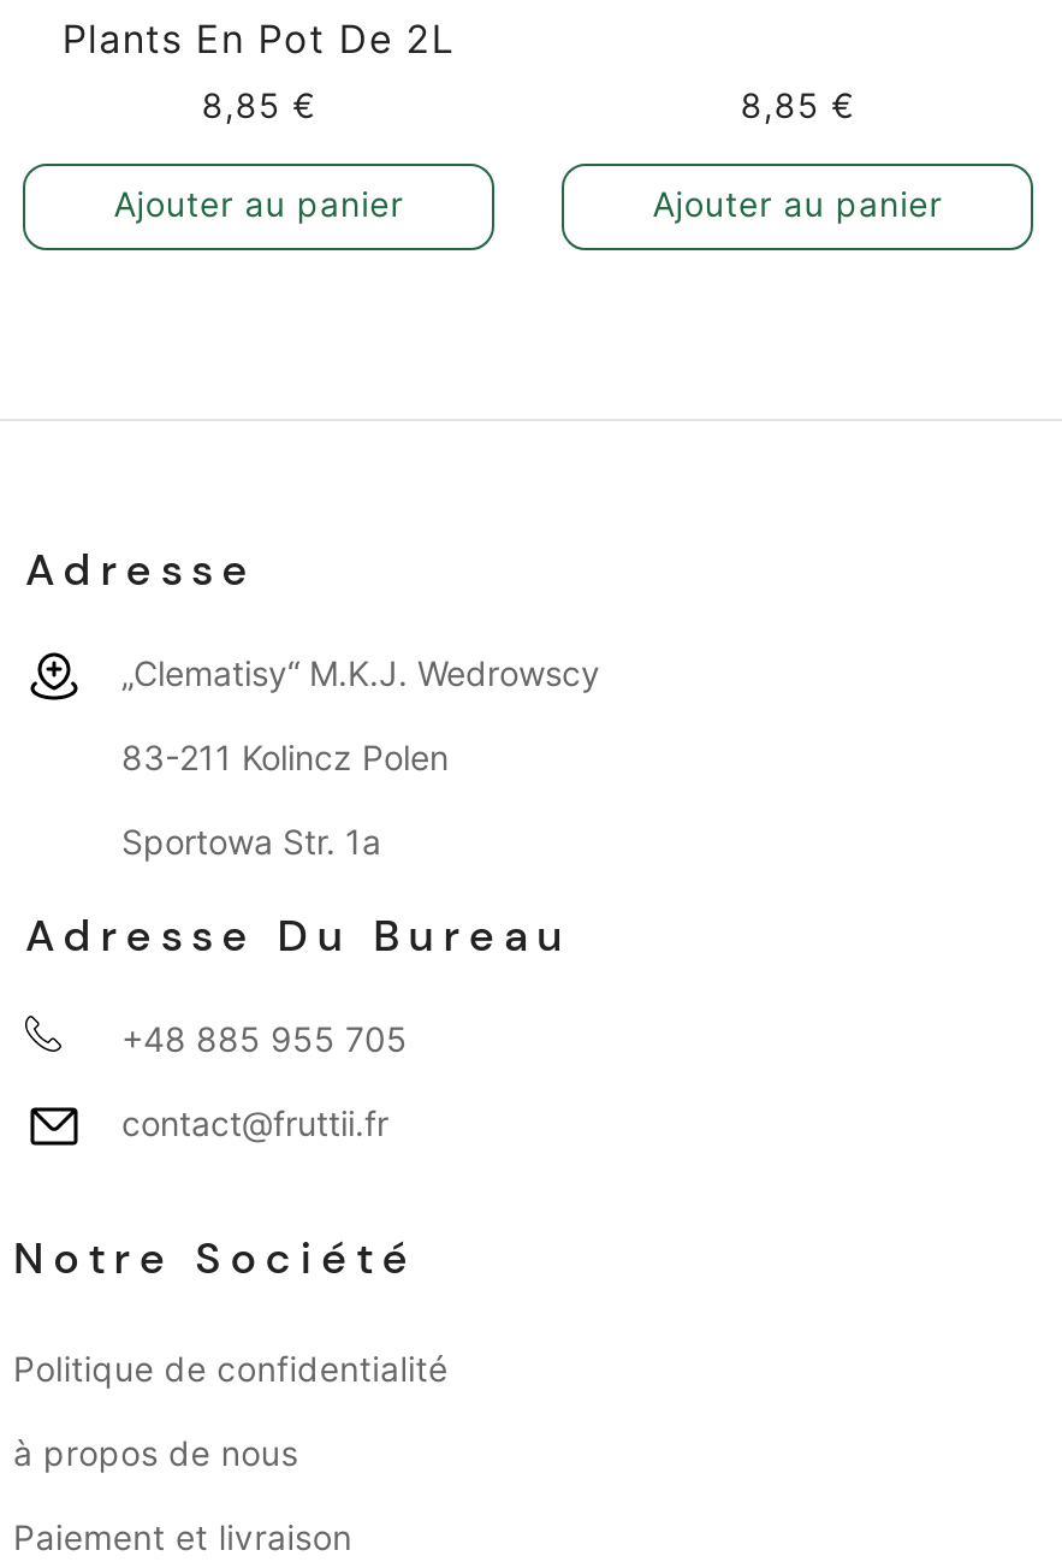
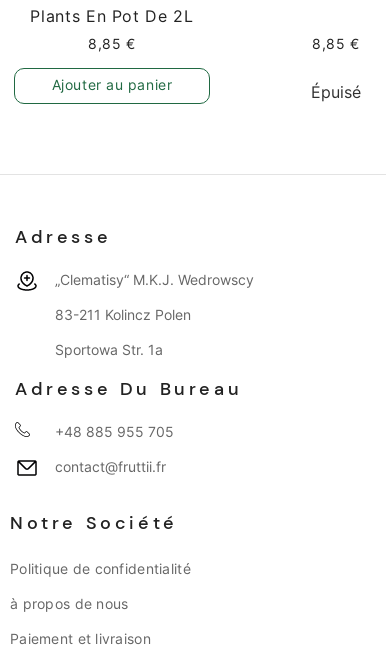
- Ajouter au panier
+ Épuisé
